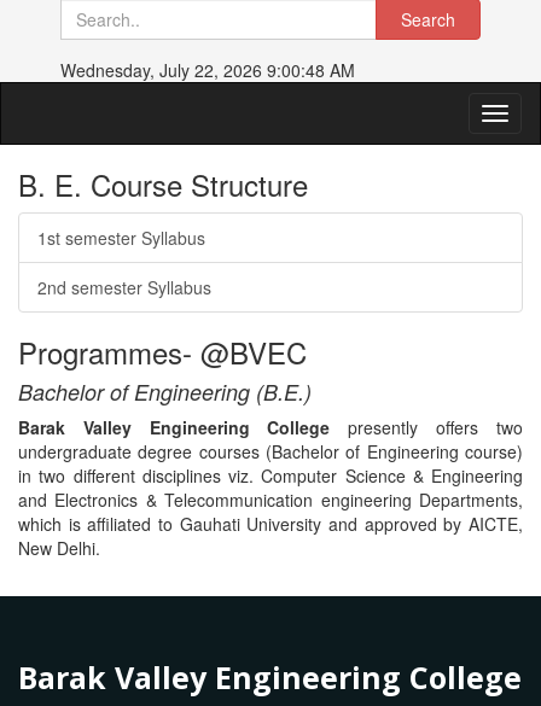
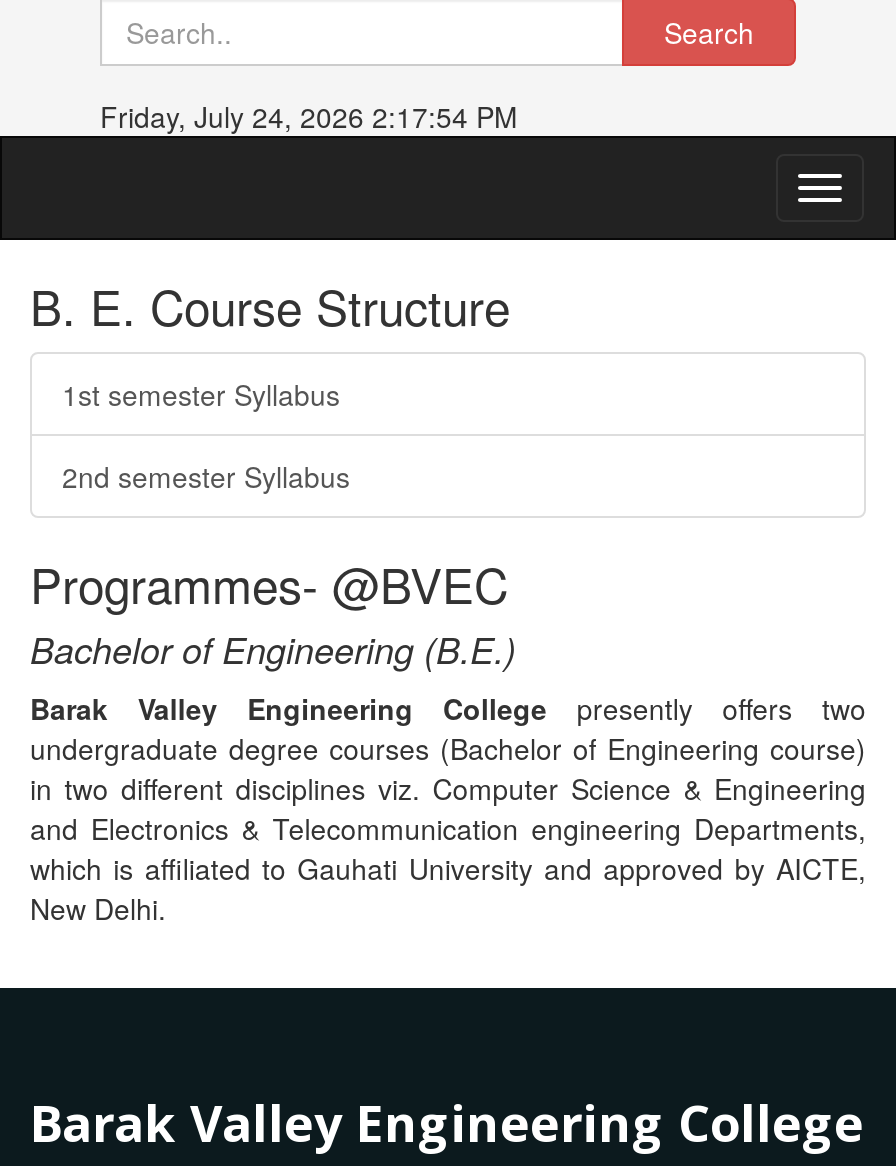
- Wednesday, July 22, 2026 9:00:48 AM
+ Friday, July 24, 2026 2:17:54 PM
